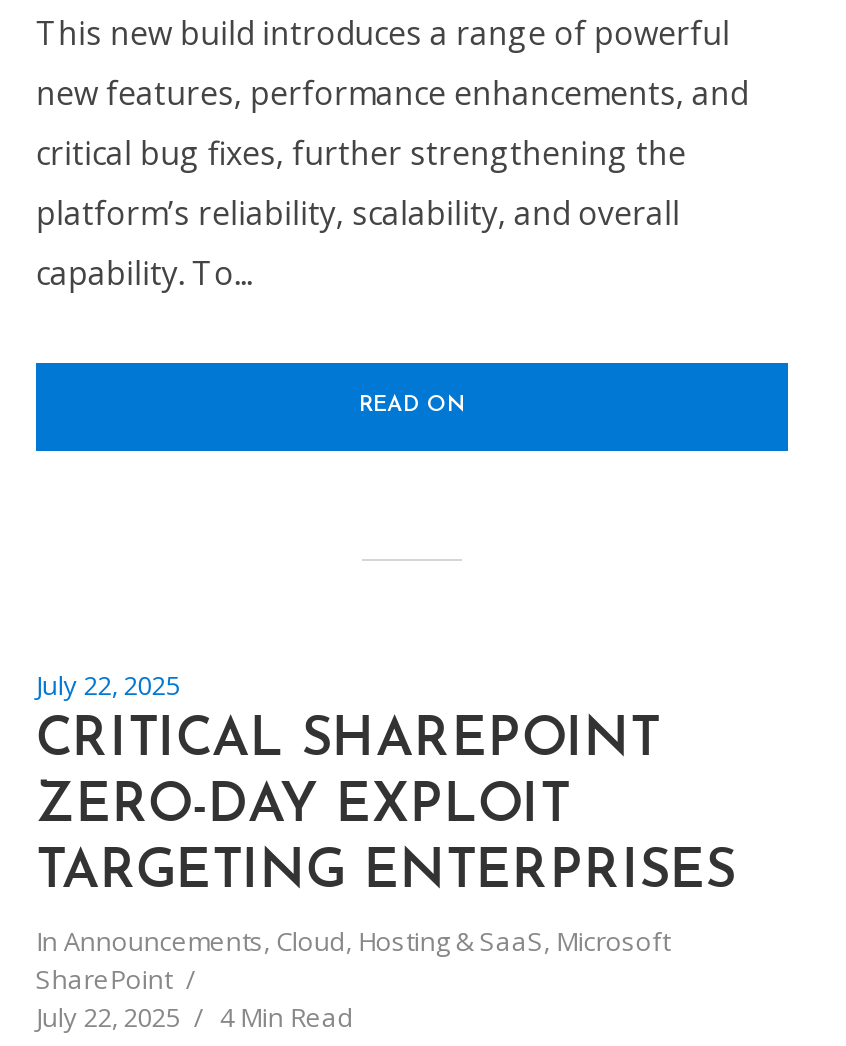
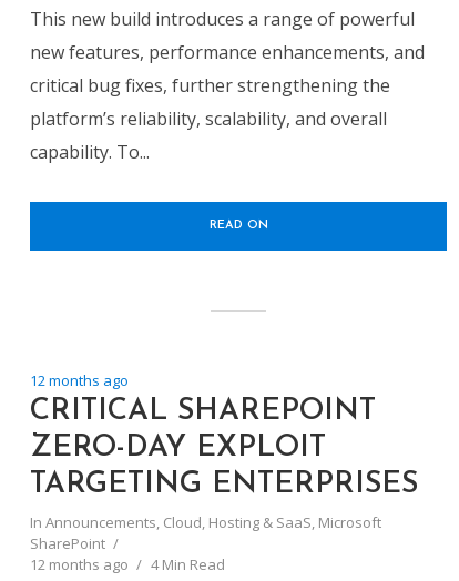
- July 22, 2025
+ 12 months ago

- July 22, 2025 4 Min Read
+ 12 months ago 4 Min Read
